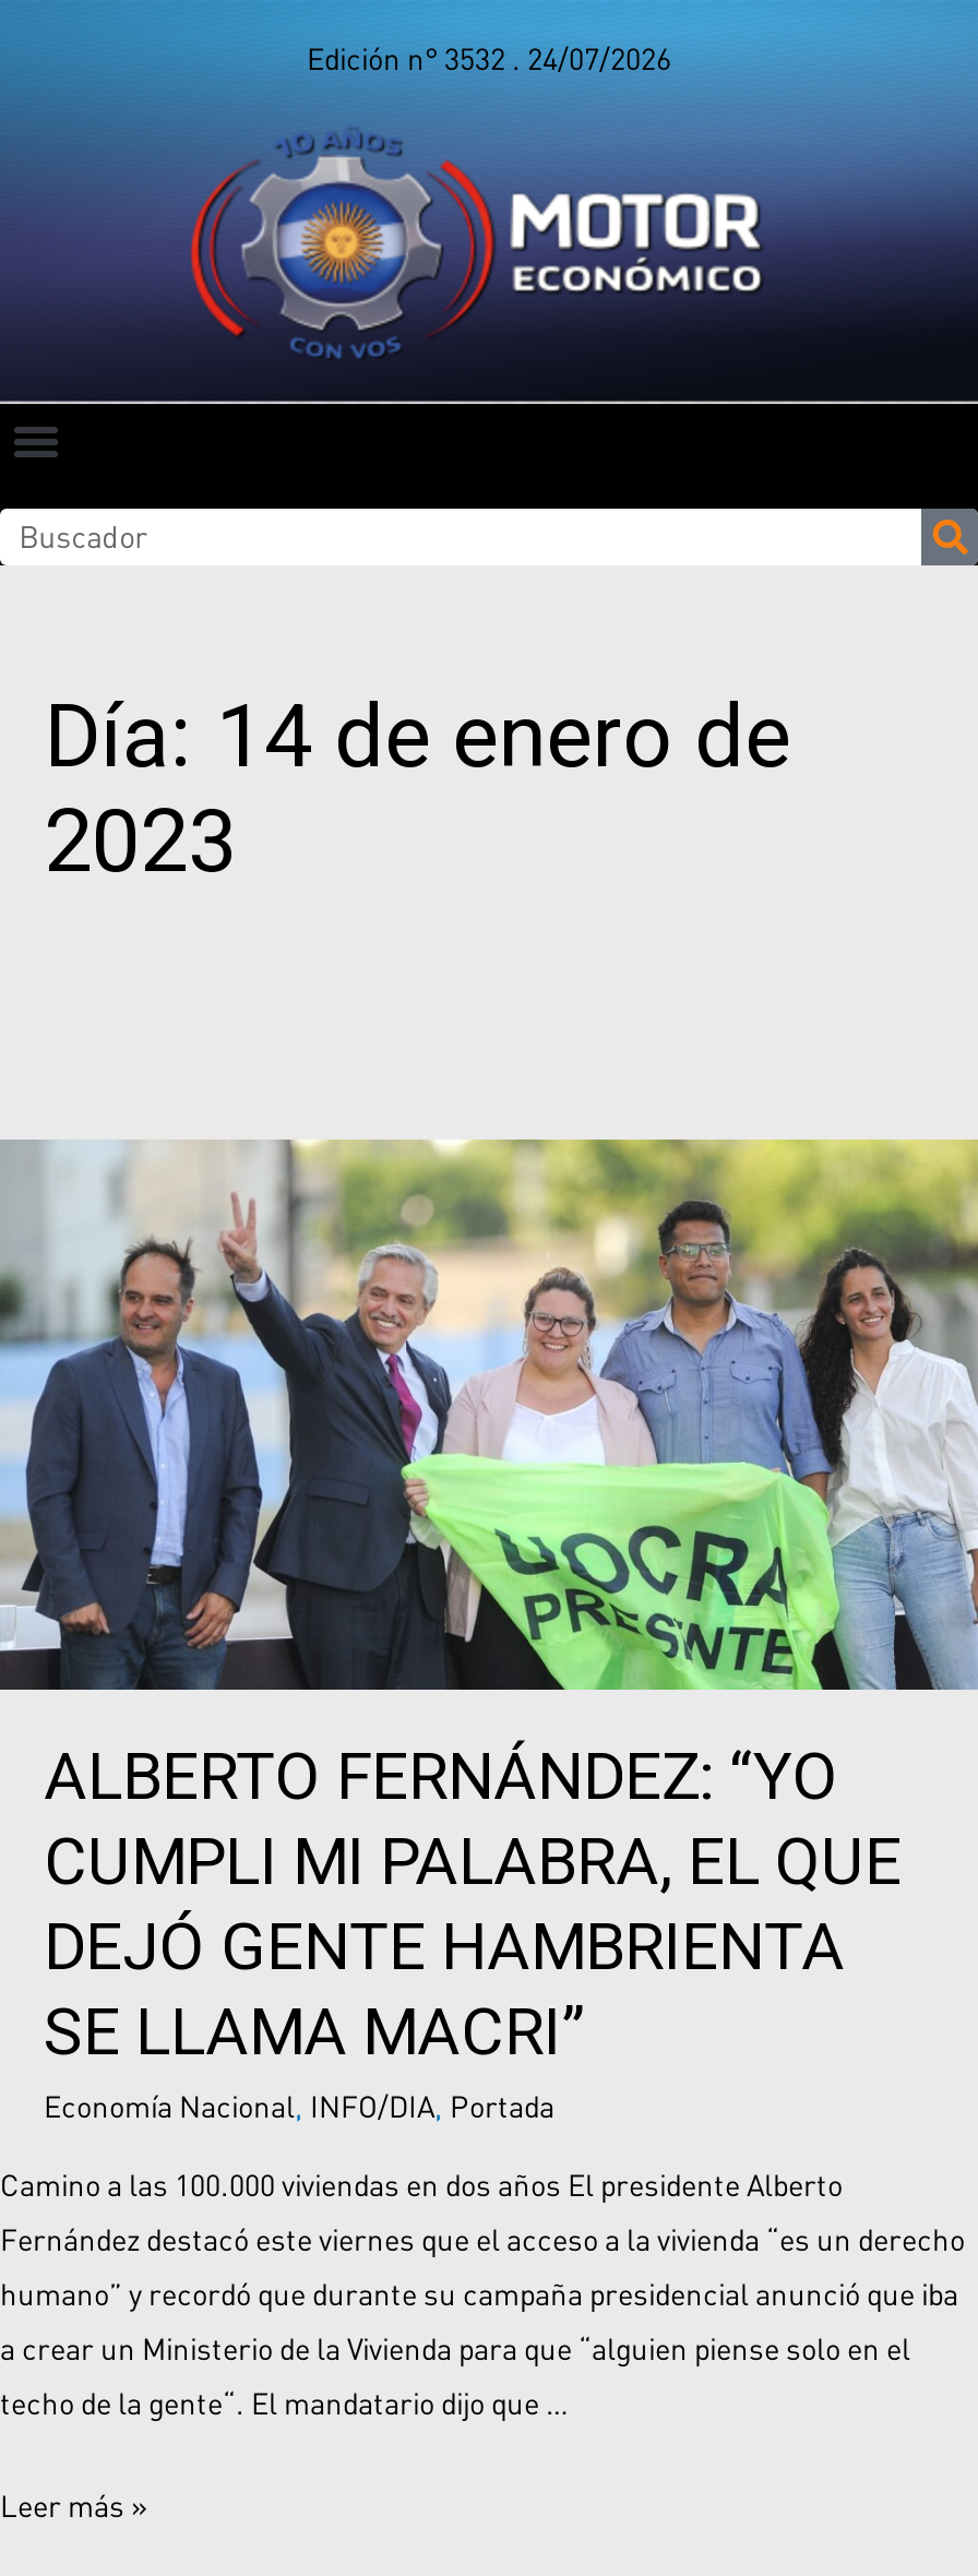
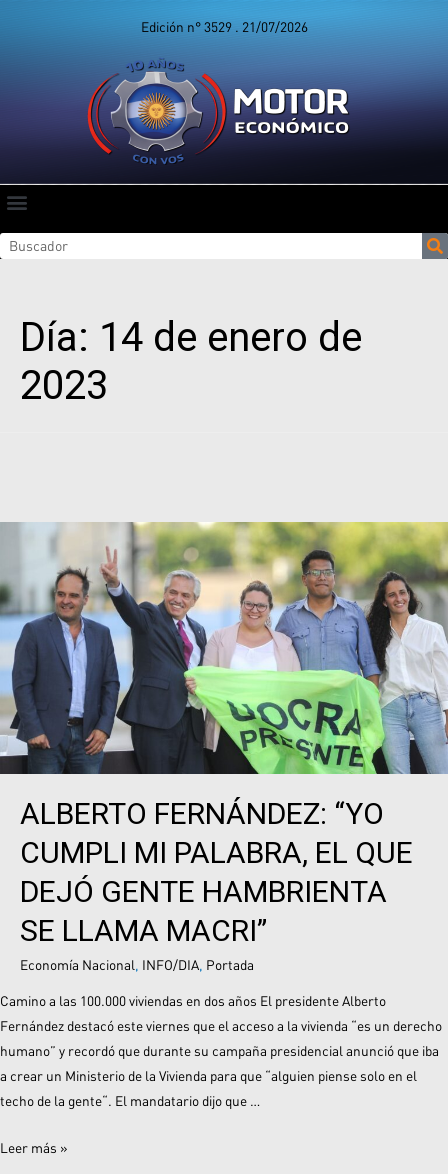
- Edición n° 3532 . 24/07/2026
+ Edición n° 3529 . 21/07/2026
